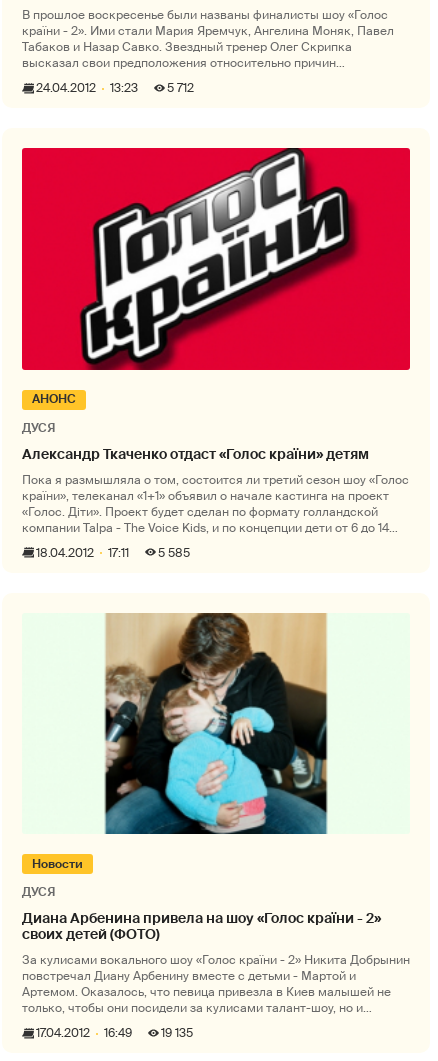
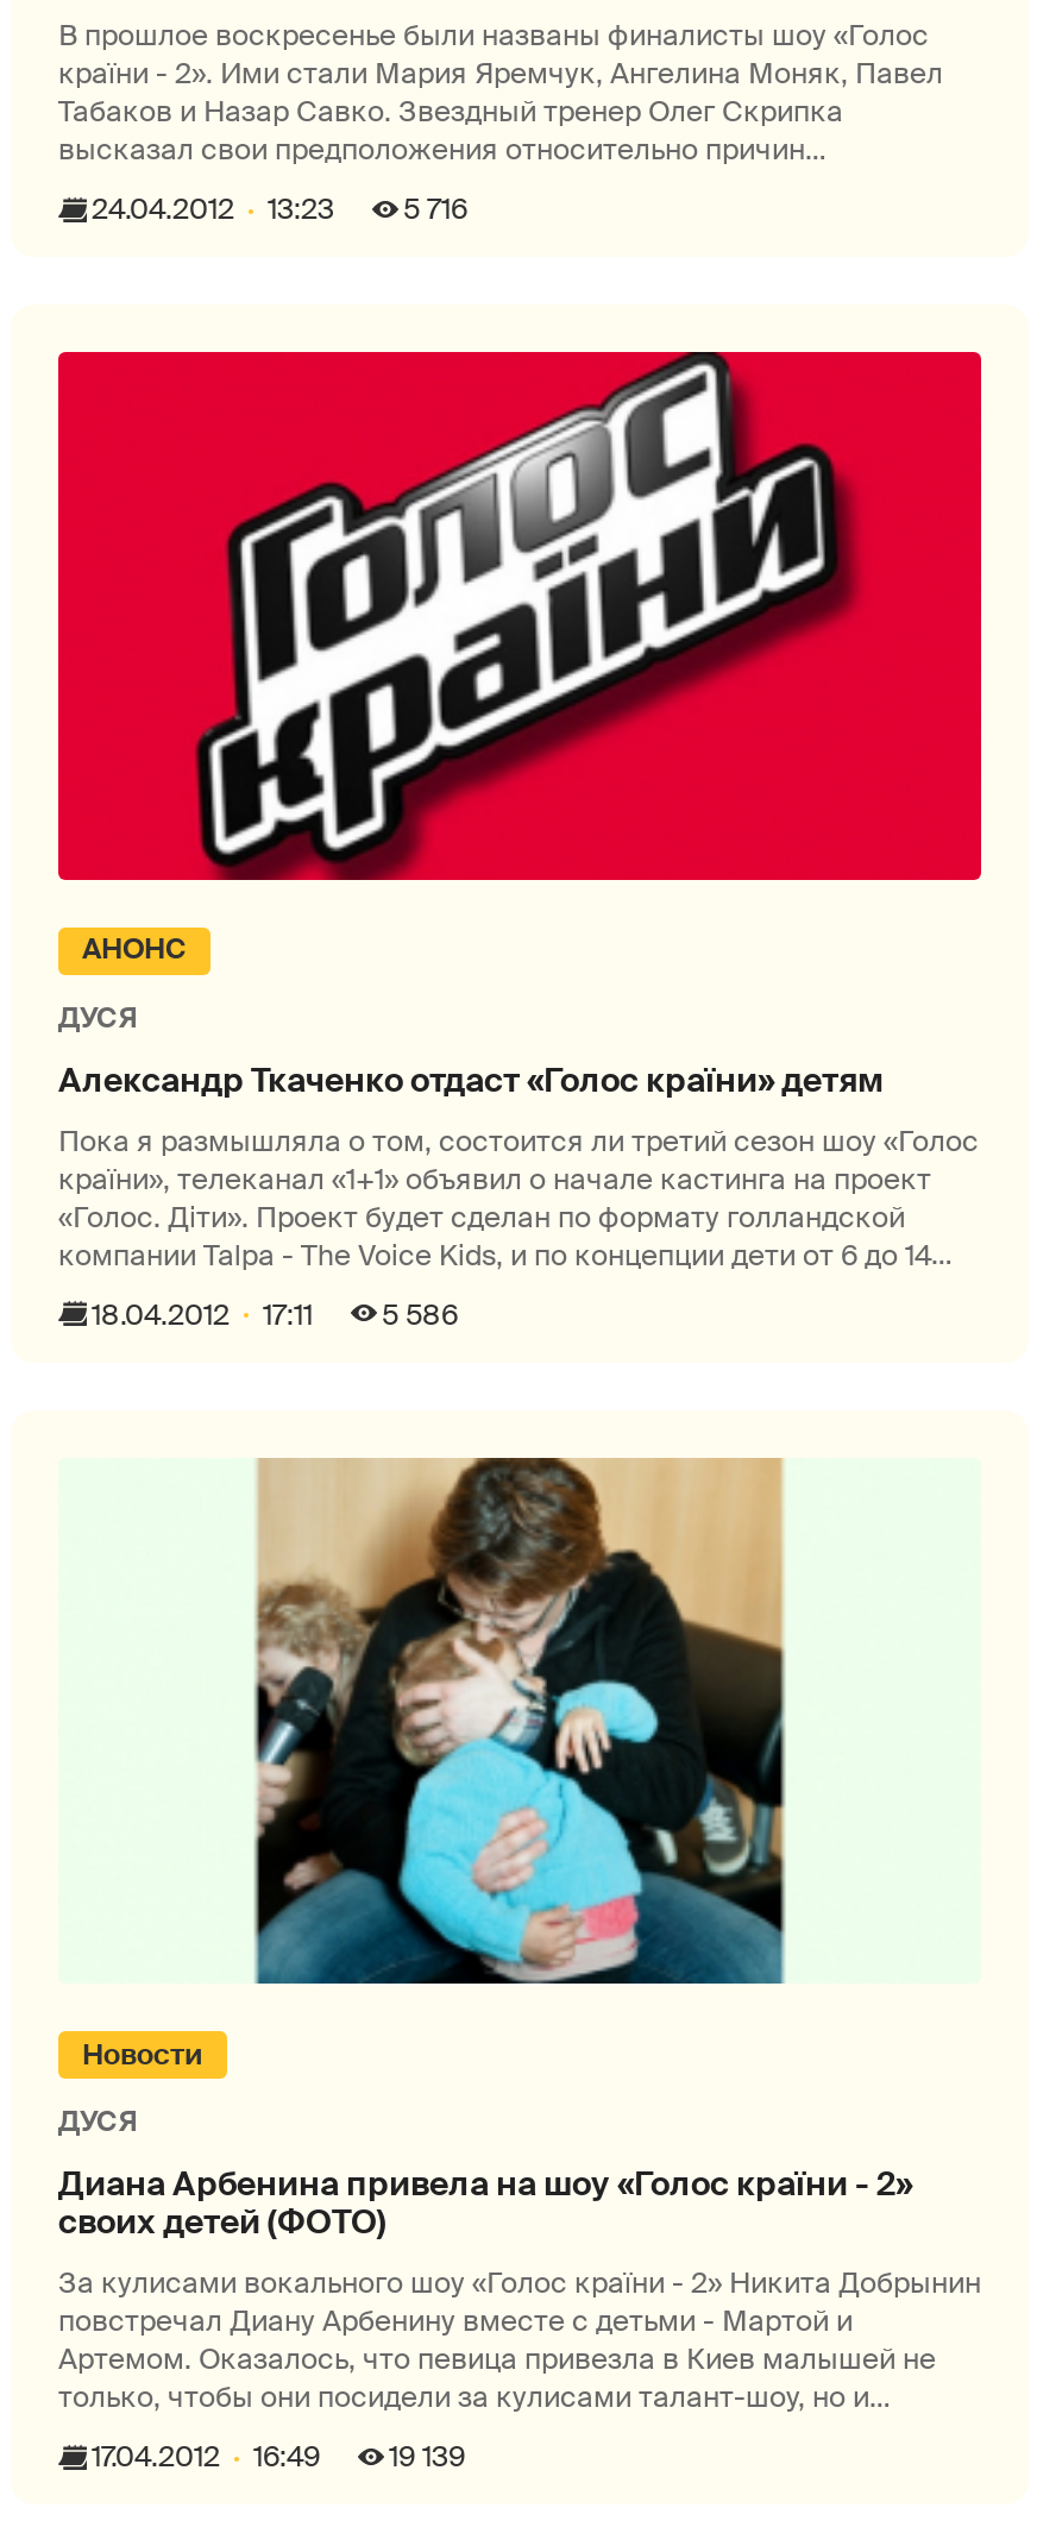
- 24.04.2012 13:23 5 712
+ 24.04.2012 13:23 5 716

- 5 585
+ 5 586

- 17.04.2012 16:49 19 135
+ 17.04.2012 16:49 19 139
